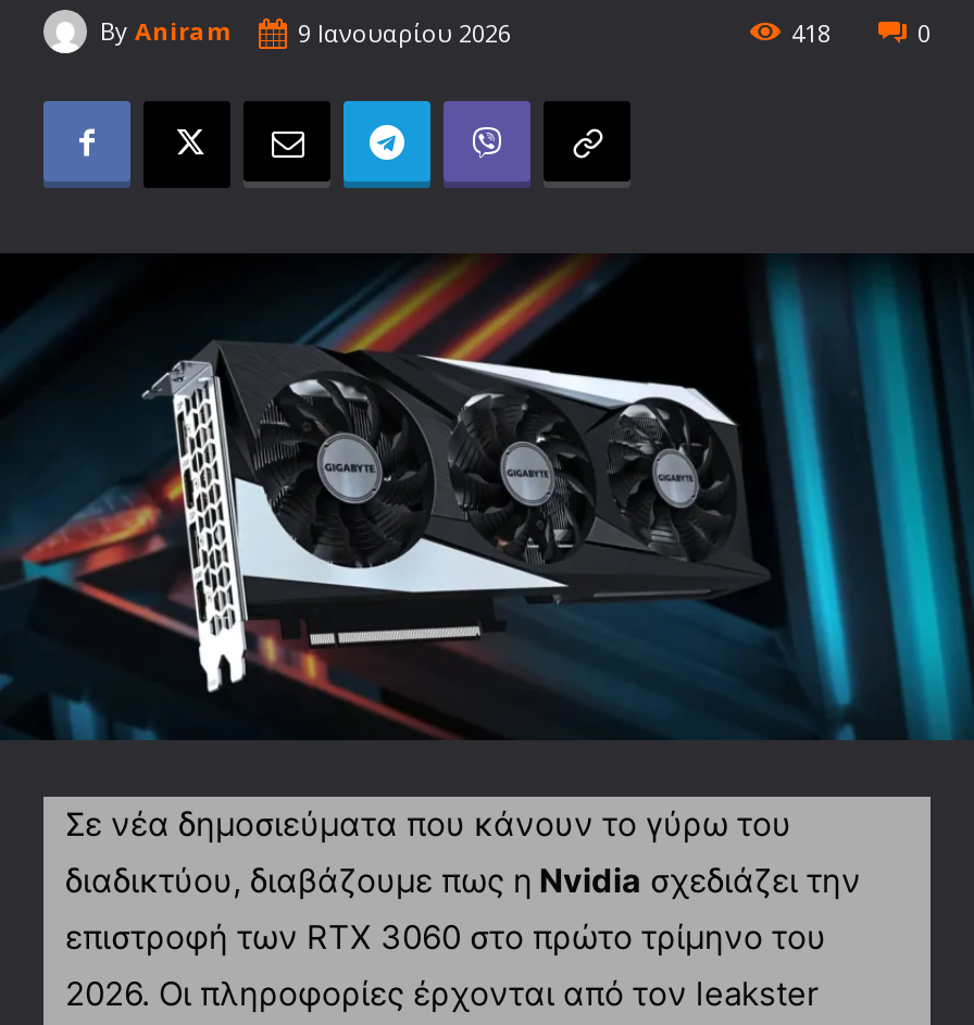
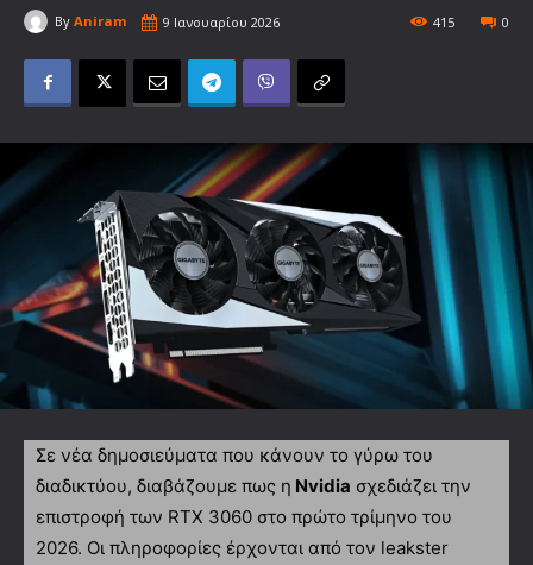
- 418
+ 415
